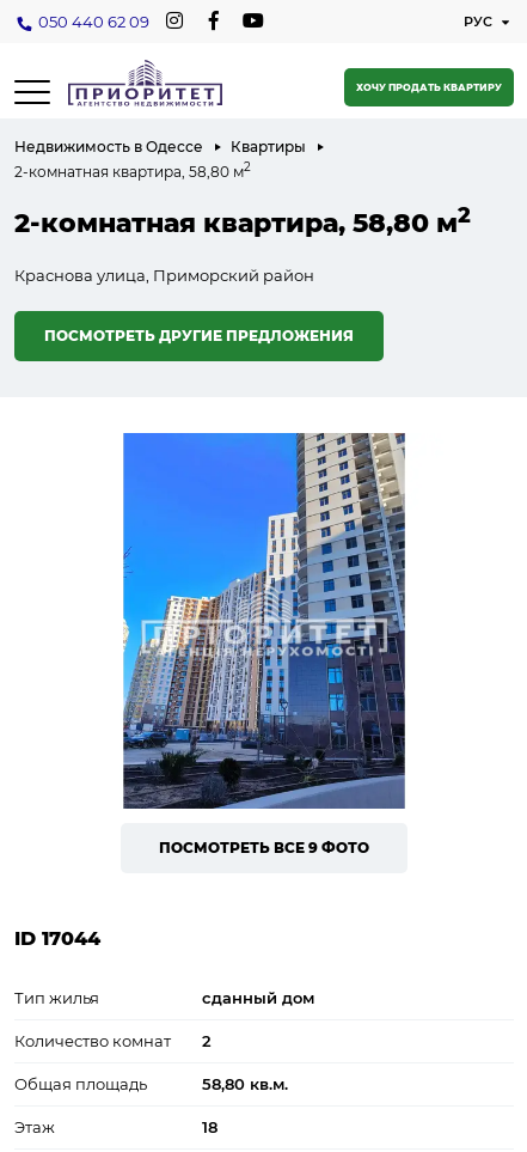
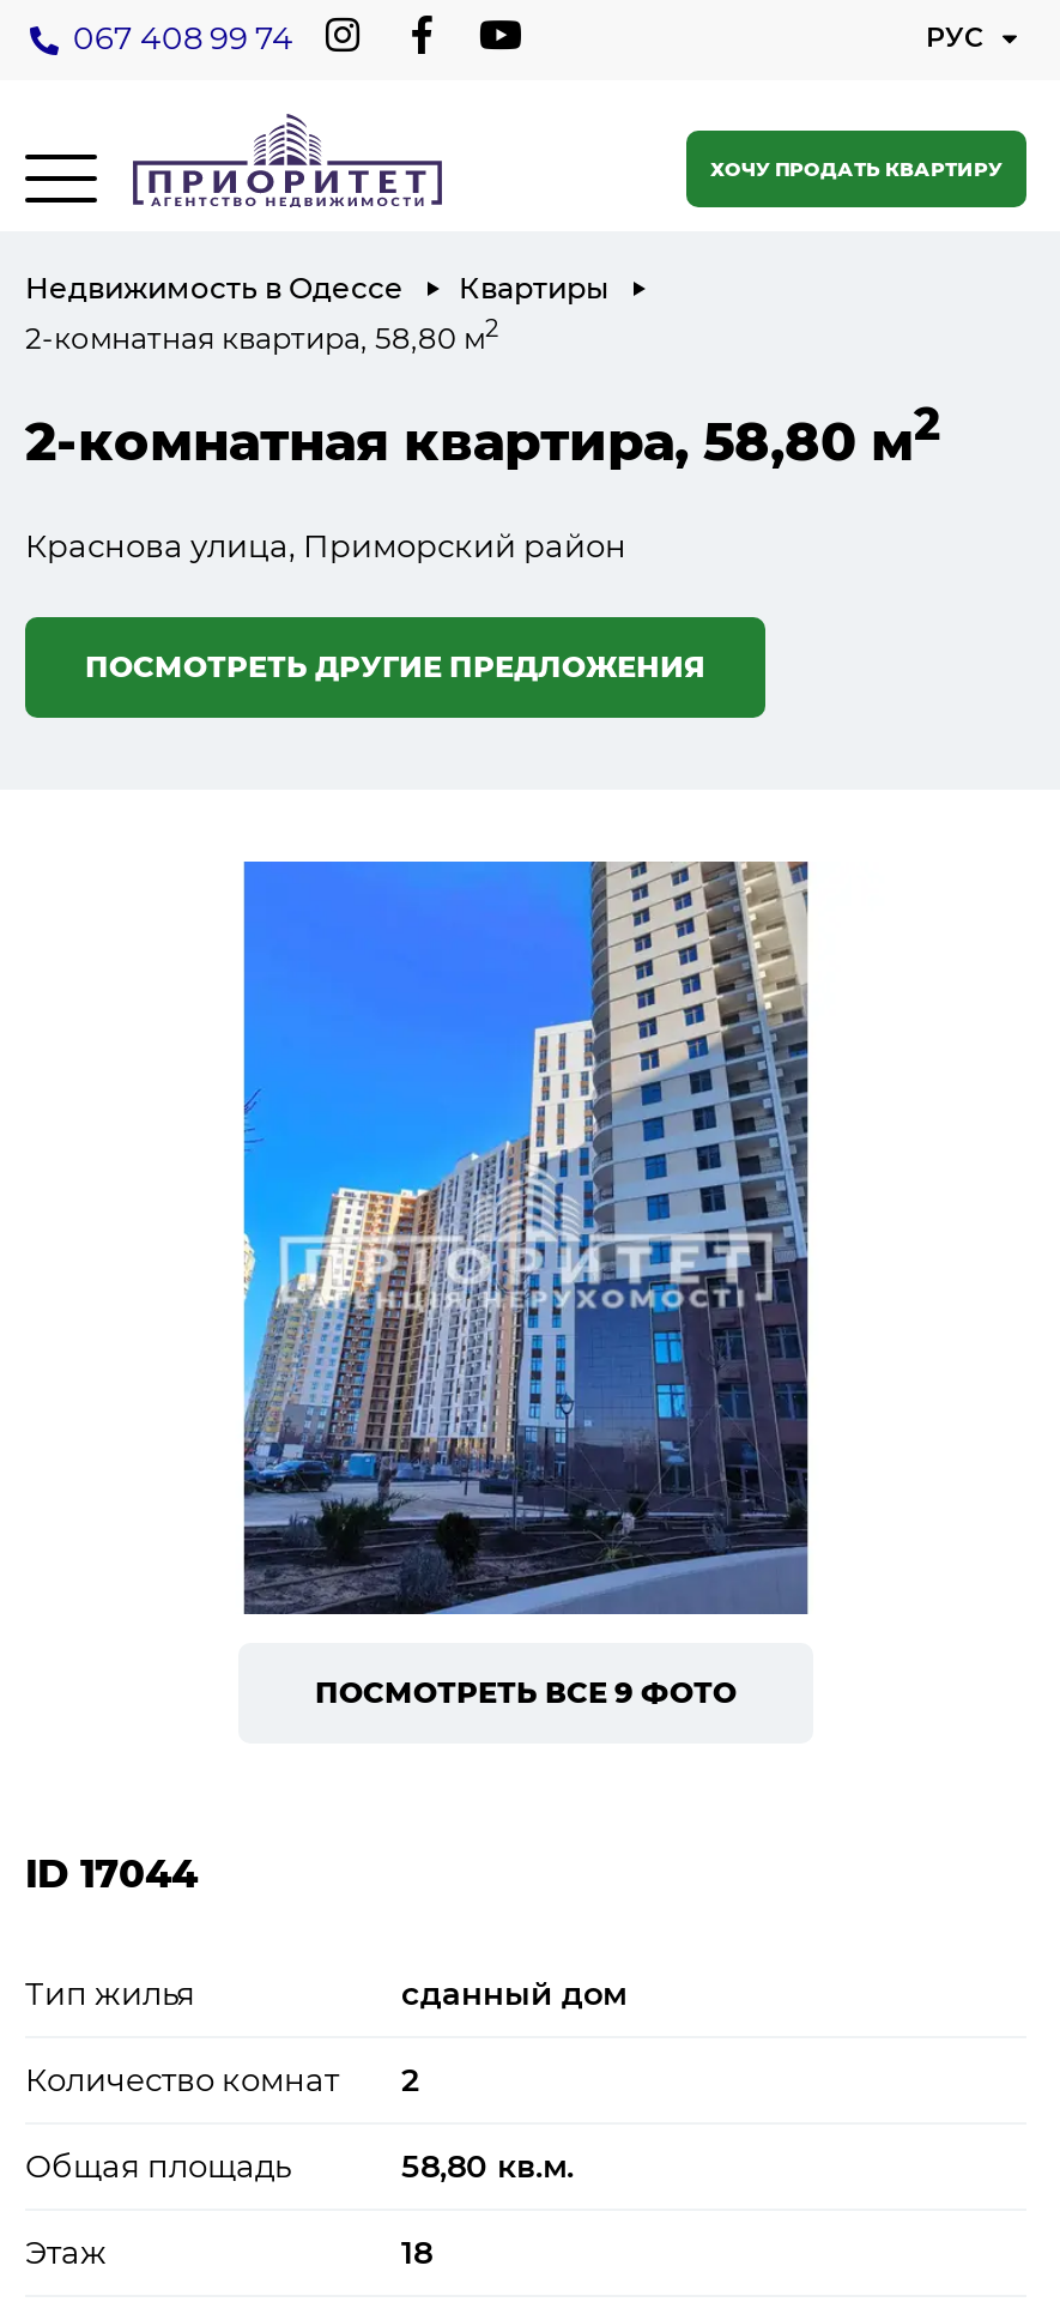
- 050 440 62 09
+ 067 408 99 74
